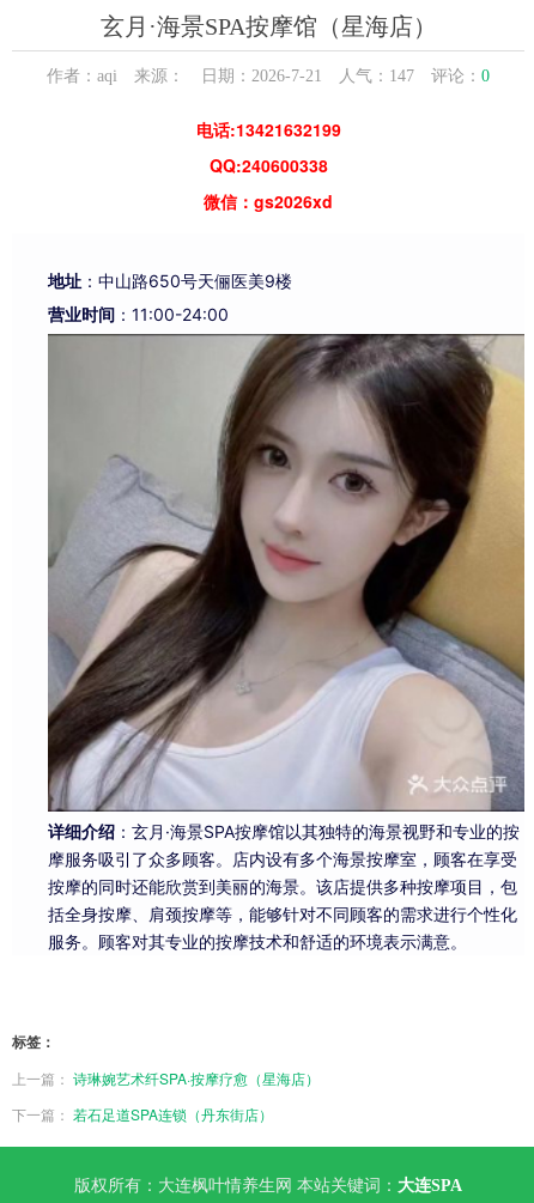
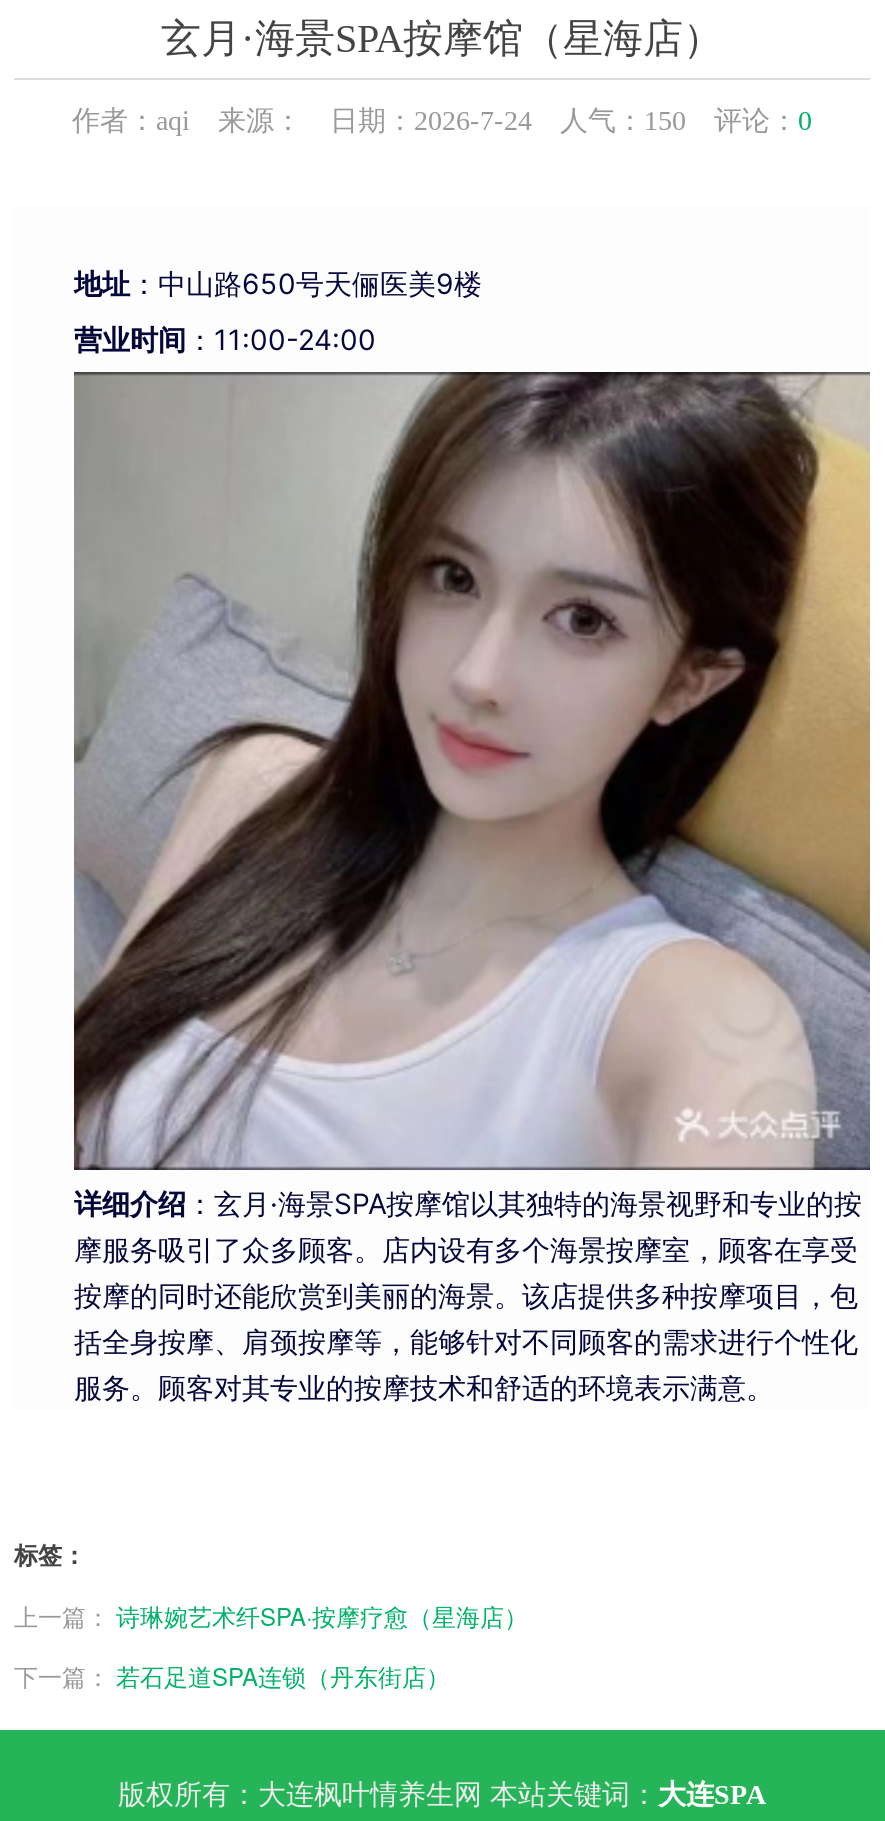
- 作者：aqi 来源： 日期：2026-7-21 人气：147评论：0
- 电话:13421632199
- QQ:240600338
- 微信：gs2026xd
+ 作者：aqi 来源： 日期：2026-7-24 人气：150评论：0
